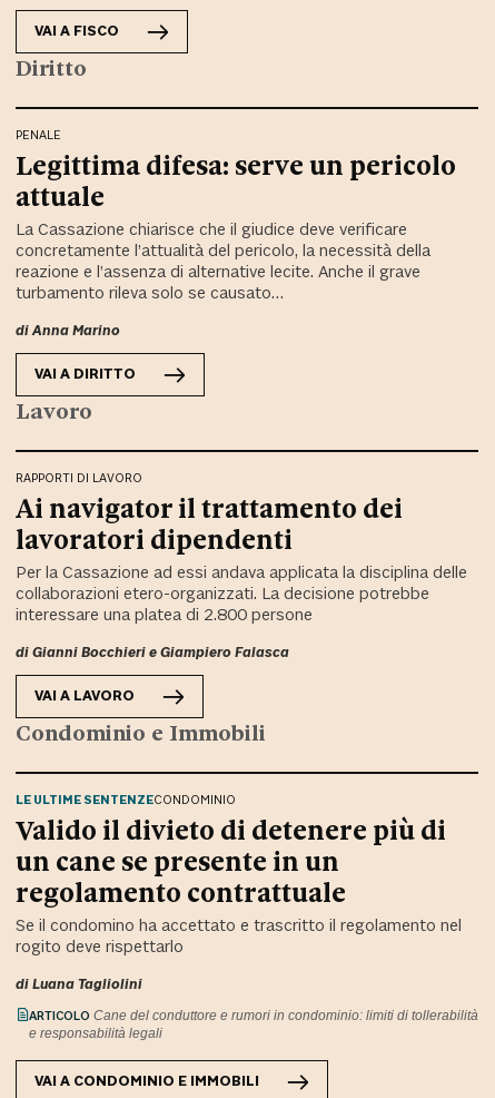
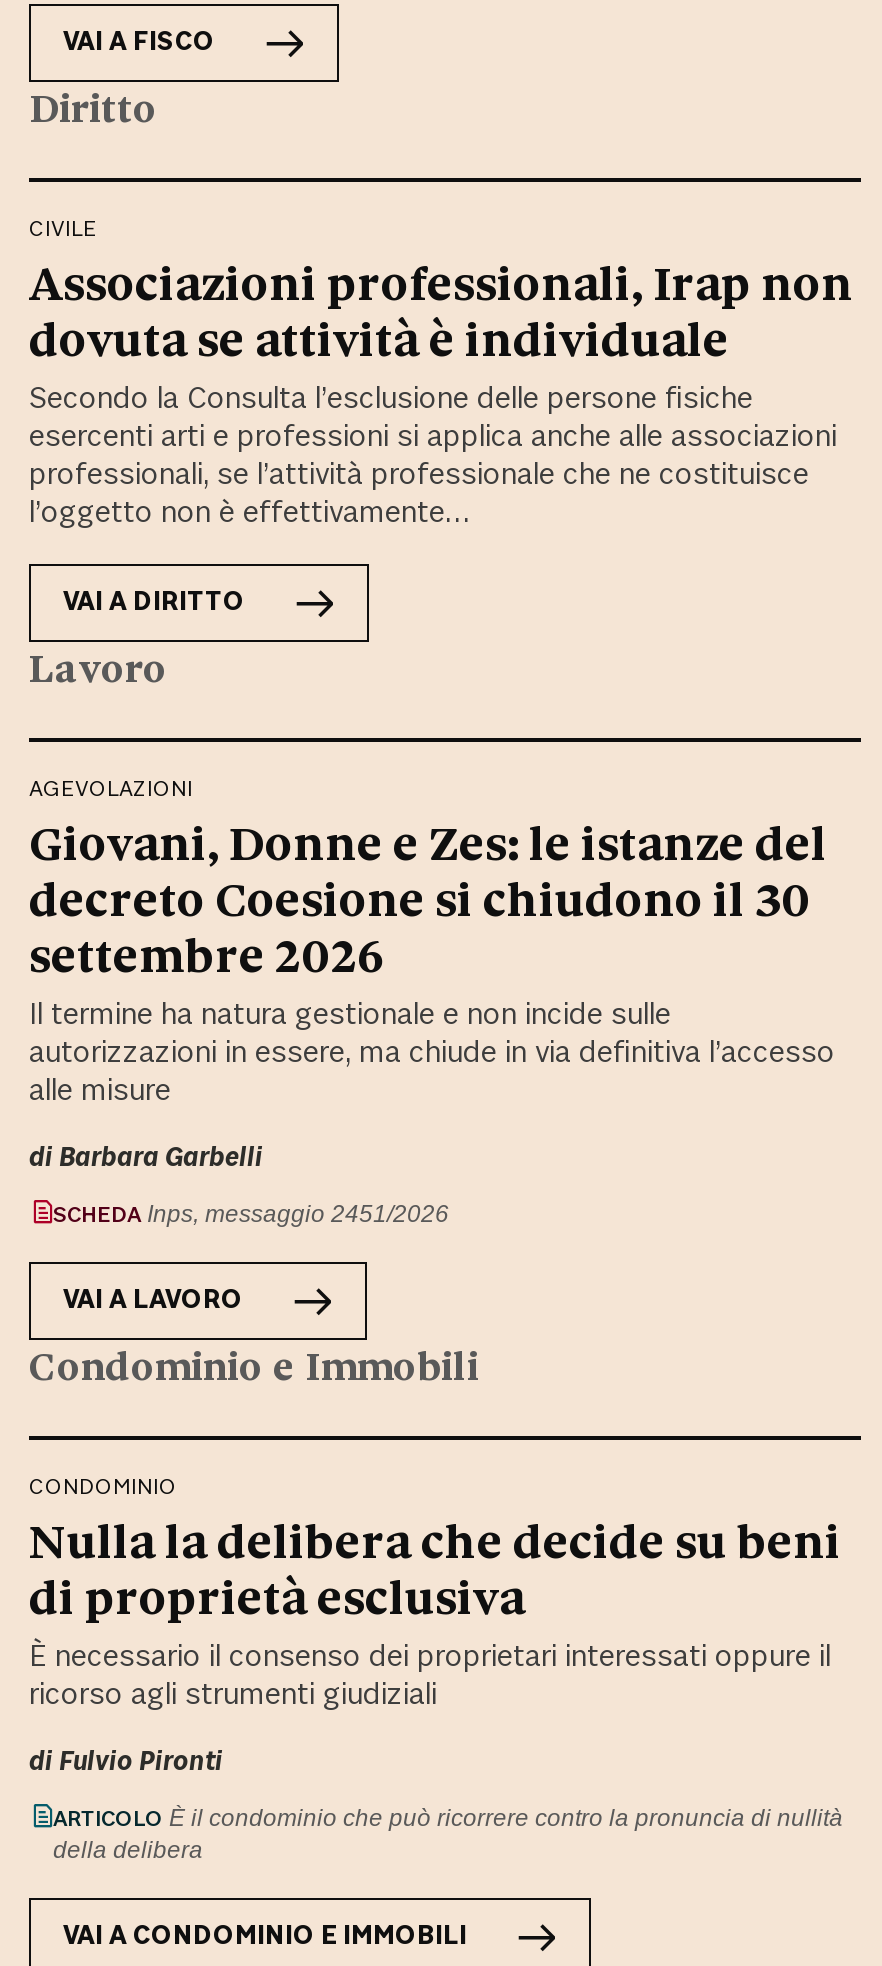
- PENALE
- Legittima difesa: serve un pericolo
- attuale
- La Cassazione chiarisce che il giudice deve verificare
- concretamente l’attualità del pericolo, la necessità della
- reazione e l’assenza di alternative lecite. Anche il grave
- turbamento rileva solo se causato…
- di Anna Marino
+ CIVILE
+ Associazioni professionali, Irap non
+ dovuta se attività è individuale
+ Secondo la Consulta l’esclusione delle persone fisiche
+ esercenti arti e professioni si applica anche alle associazioni
+ professionali, se l’attività professionale che ne costituisce
+ l’oggetto non è effettivamente…

moved up: VAI A DIRITTO | Lavoro

- RAPPORTI DI LAVORO
- Ai navigator il trattamento dei
- lavoratori dipendenti
- Per la Cassazione ad essi andava applicata la disciplina delle
- collaborazioni etero-organizzati. La decisione potrebbe
- interessare una platea di 2.800 persone
- di Gianni Bocchieri e Giampiero Falasca
+ AGEVOLAZIONI
+ Giovani, Donne e Zes: le istanze del
+ decreto Coesione si chiudono il 30
+ settembre 2026
+ Il termine ha natura gestionale e non incide sulle
+ autorizzazioni in essere, ma chiude in via definitiva l’accesso
+ alle misure
+ di Barbara Garbelli
+ SCHEDA Inps, messaggio 2451/2026

moved down: VAI A LAVORO | Condominio e Immobili

- LE ULTIME SENTENZECONDOMINIO
- Valido il divieto di detenere più di
- un cane se presente in un
- regolamento contrattuale
- Se il condomino ha accettato e trascritto il regolamento nel
- rogito deve rispettarlo
+ CONDOMINIO
+ Nulla la delibera che decide su beni
+ di proprietà esclusiva
+ È necessario il consenso dei proprietari interessati oppure il
+ ricorso agli strumenti giudiziali

- di Luana Tagliolini
+ di Fulvio Pironti

- ARTICOLO Cane del conduttore e rumori in condominio: limiti di tollerabilità
- e responsabilità legali
+ ARTICOLO È il condominio che può ricorrere contro la pronuncia di nullità
+ della delibera
